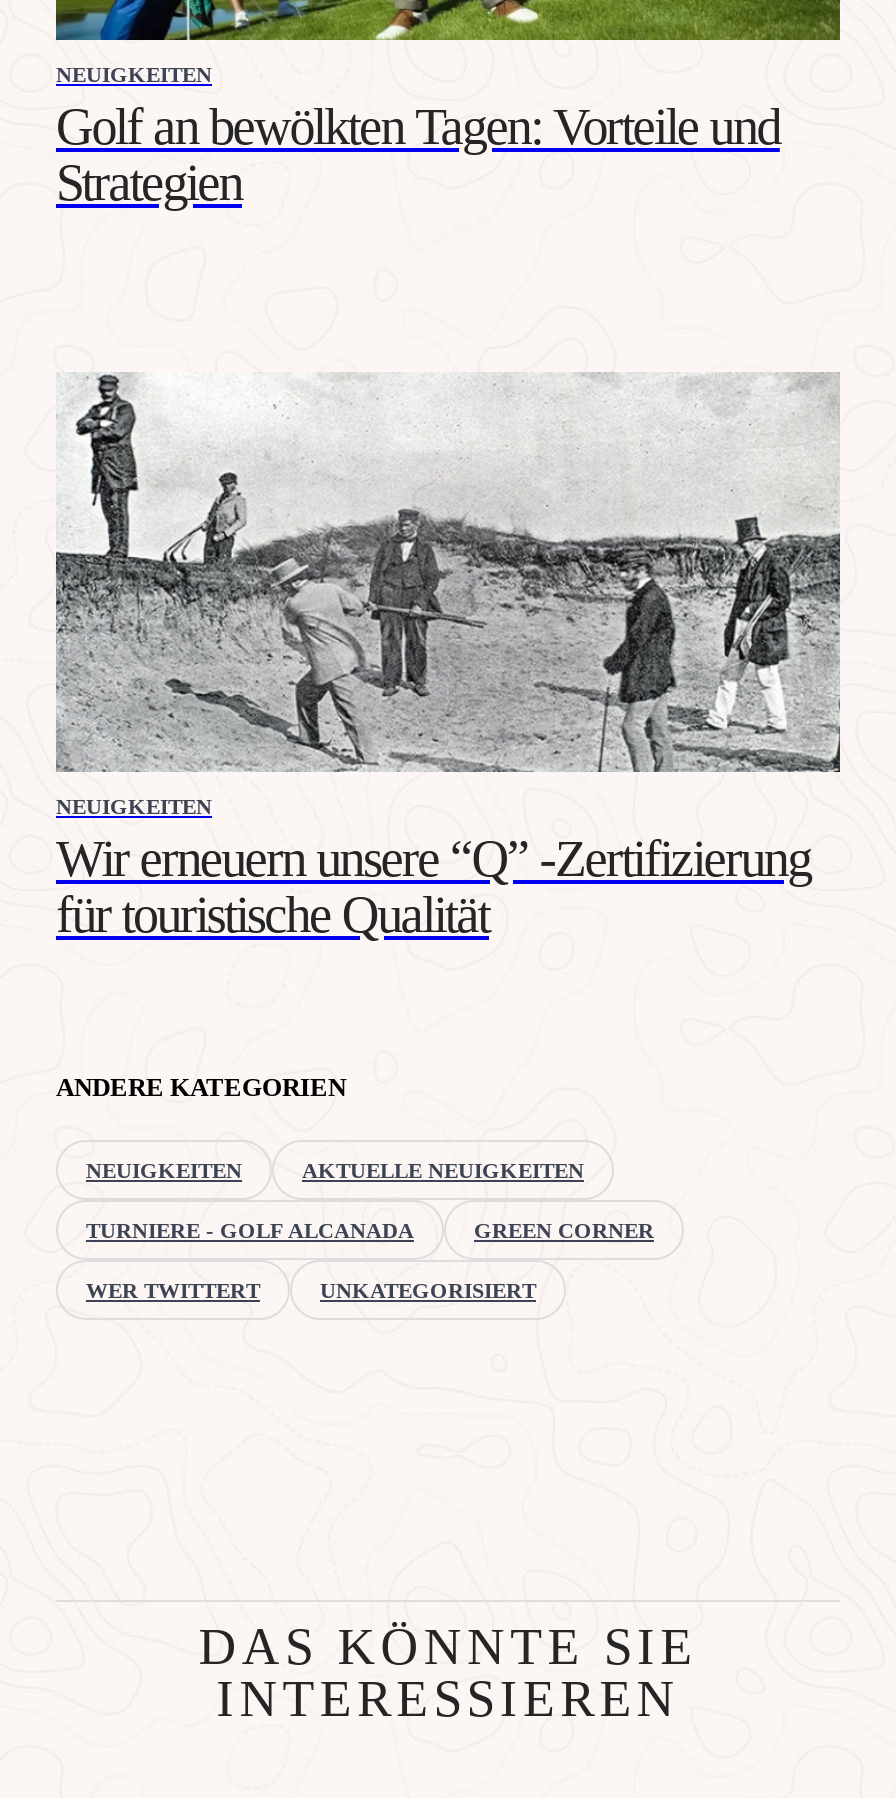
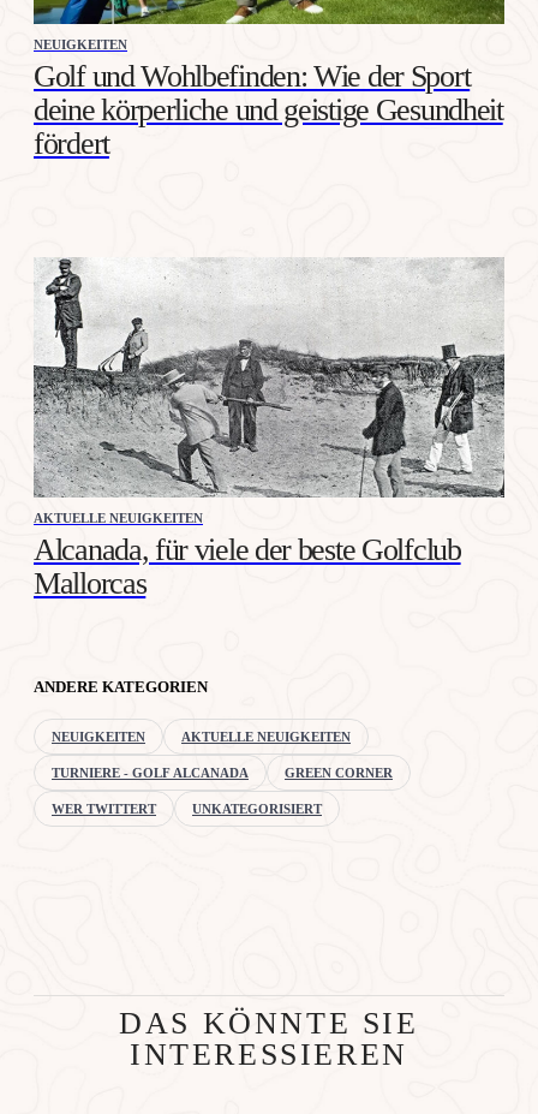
- Golf an bewölkten Tagen: Vorteile und
- Strategien
+ Golf und Wohlbefinden: Wie der Sport
+ deine körperliche und geistige Gesundheit
+ fördert

- NEUIGKEITEN
- Wir erneuern unsere “Q” -Zertifizierung
- für touristische Qualität
+ AKTUELLE NEUIGKEITEN
+ Alcanada, für viele der beste Golfclub
+ Mallorcas
